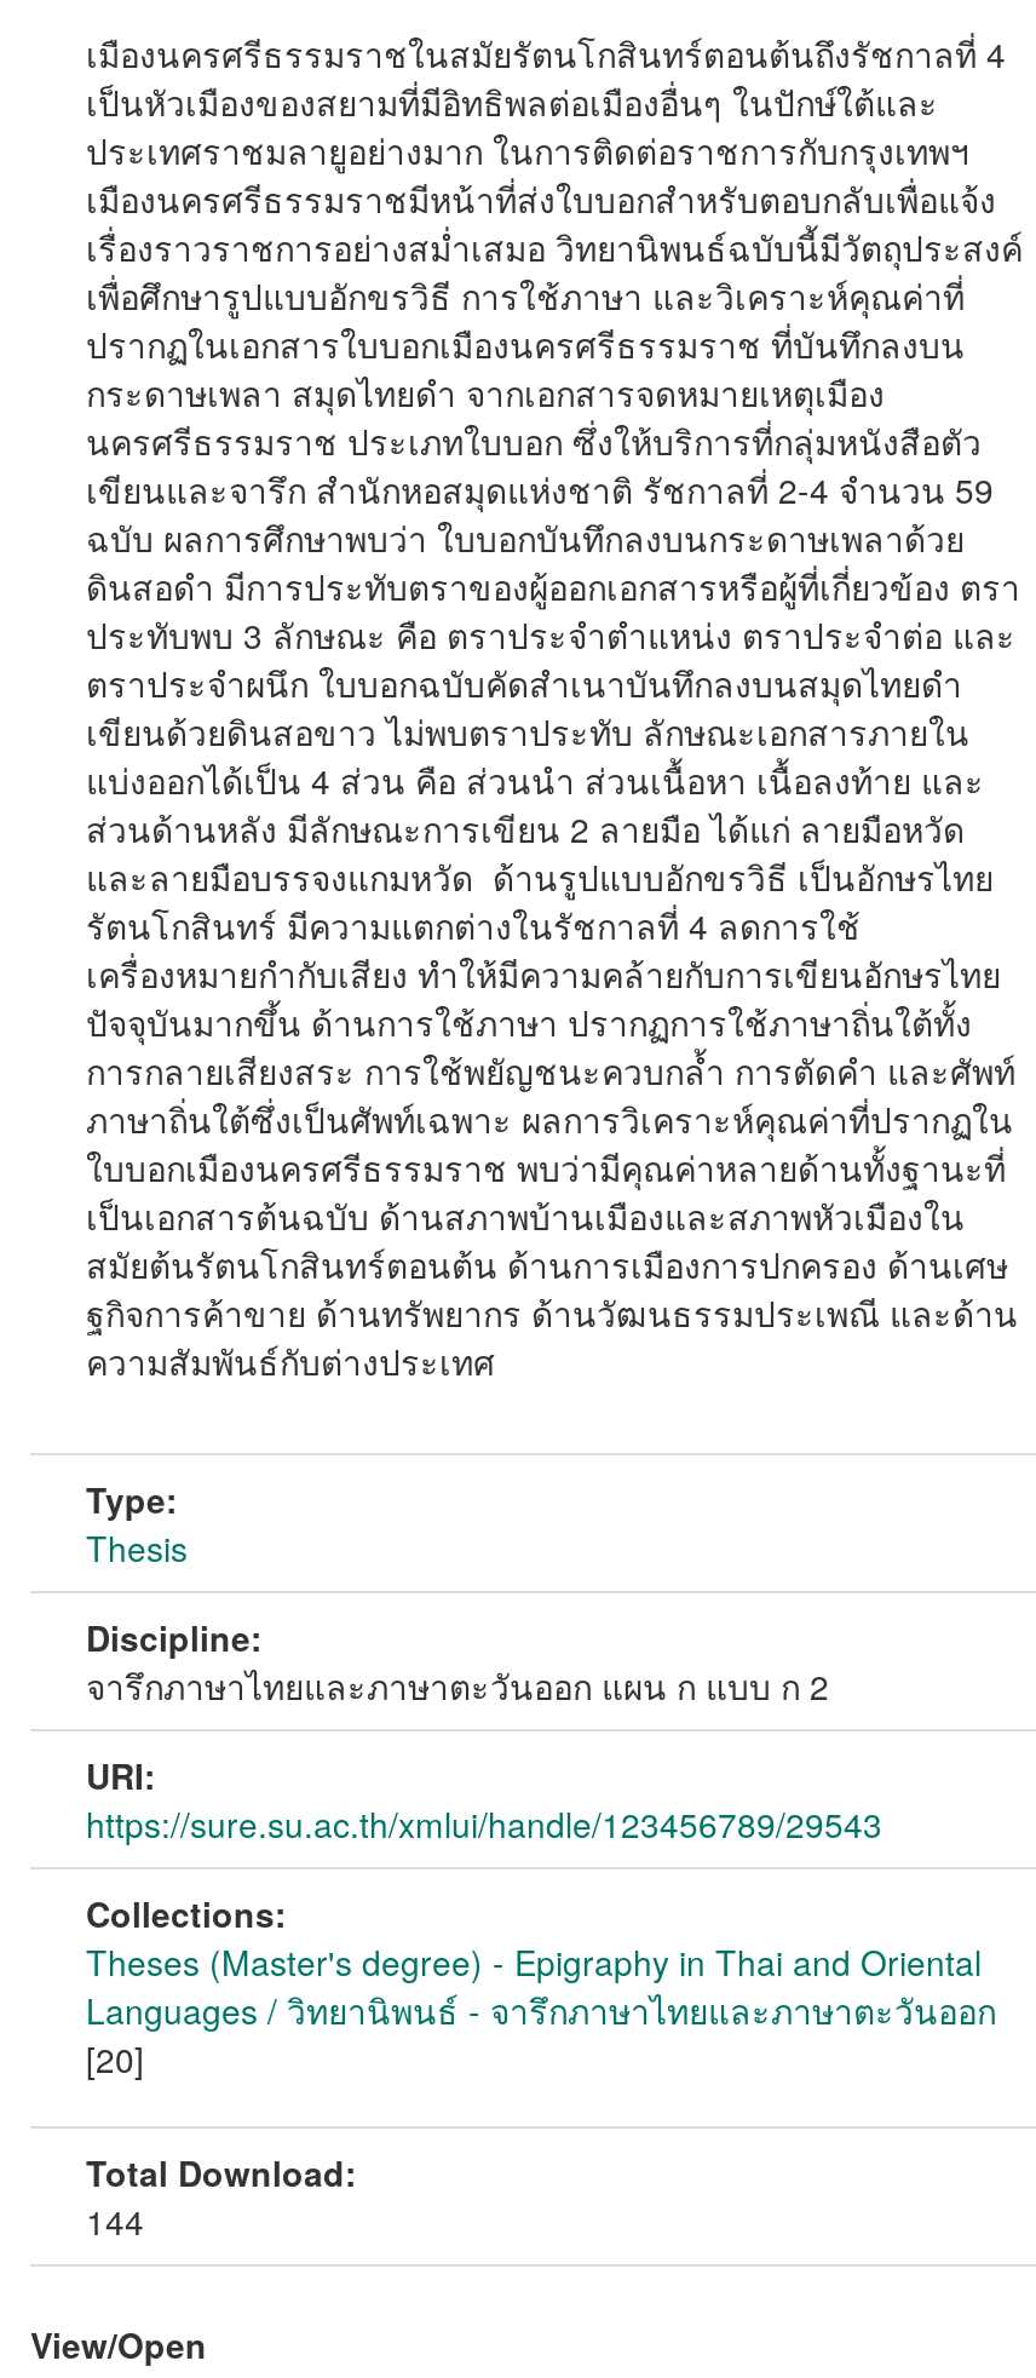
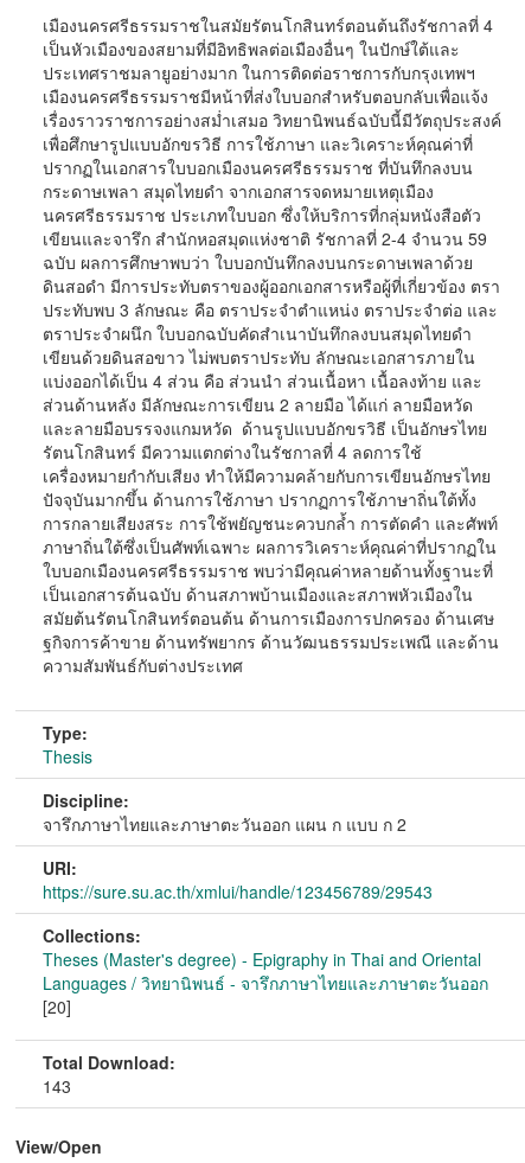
- 144
+ 143
